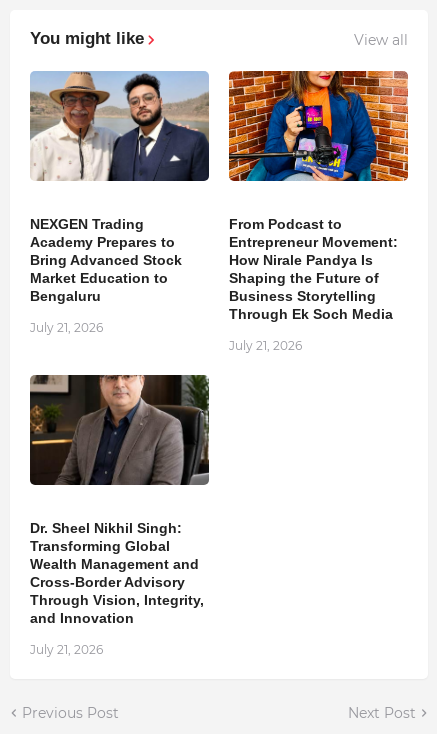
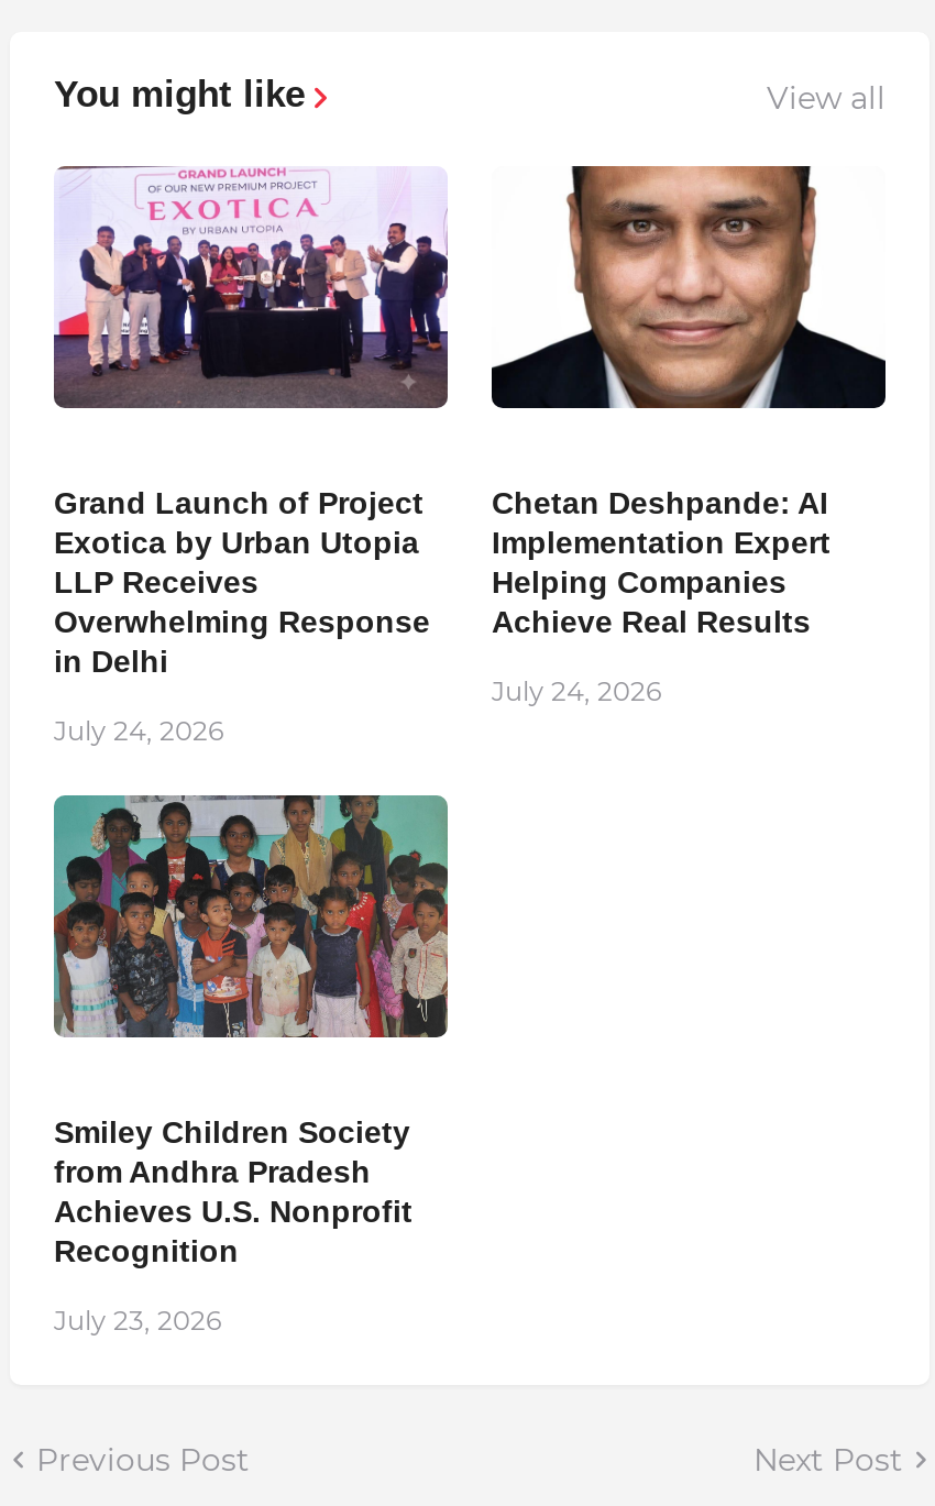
- [image]
- NEXGEN Trading
- Academy Prepares to
- Bring Advanced Stock
- Market Education to
- Bengaluru
+ [image]
+ Grand Launch of Project
+ Exotica by Urban Utopia
+ LLP Receives
+ Overwhelming Response
+ in Delhi

- [image]
+ [image]

- From Podcast to
- Entrepreneur Movement:
- How Nirale Pandya Is
- Shaping the Future of
- Business Storytelling
- Through Ek Soch Media
+ Chetan Deshpande: AI
+ Implementation Expert
+ Helping Companies
+ Achieve Real Results

- July 21, 2026
+ July 24, 2026

- July 21, 2026
+ July 24, 2026

- [image]
- Dr. Sheel Nikhil Singh:
- Transforming Global
- Wealth Management and
- Cross-Border Advisory
- Through Vision, Integrity,
- and Innovation
+ [image]
+ Smiley Children Society
+ from Andhra Pradesh
+ Achieves U.S. Nonprofit
+ Recognition

- July 21, 2026
+ July 23, 2026
